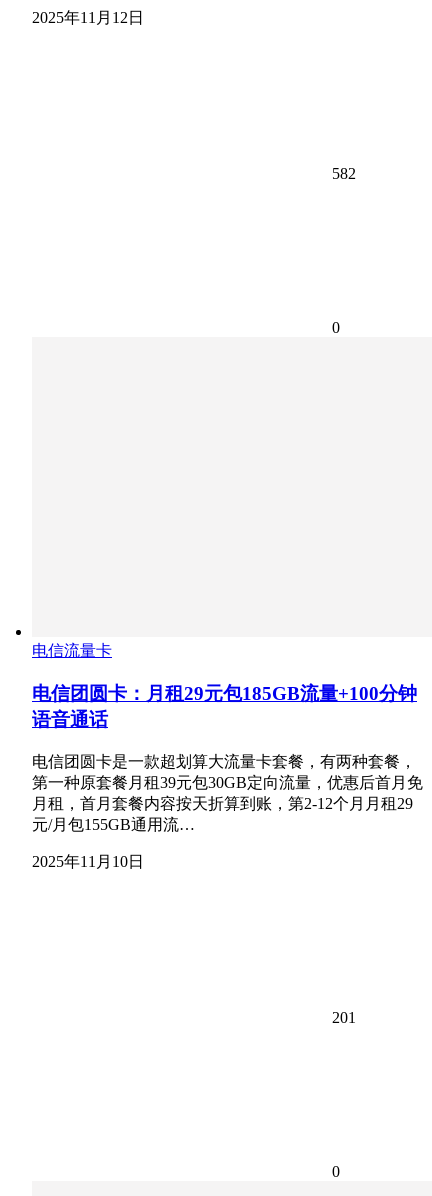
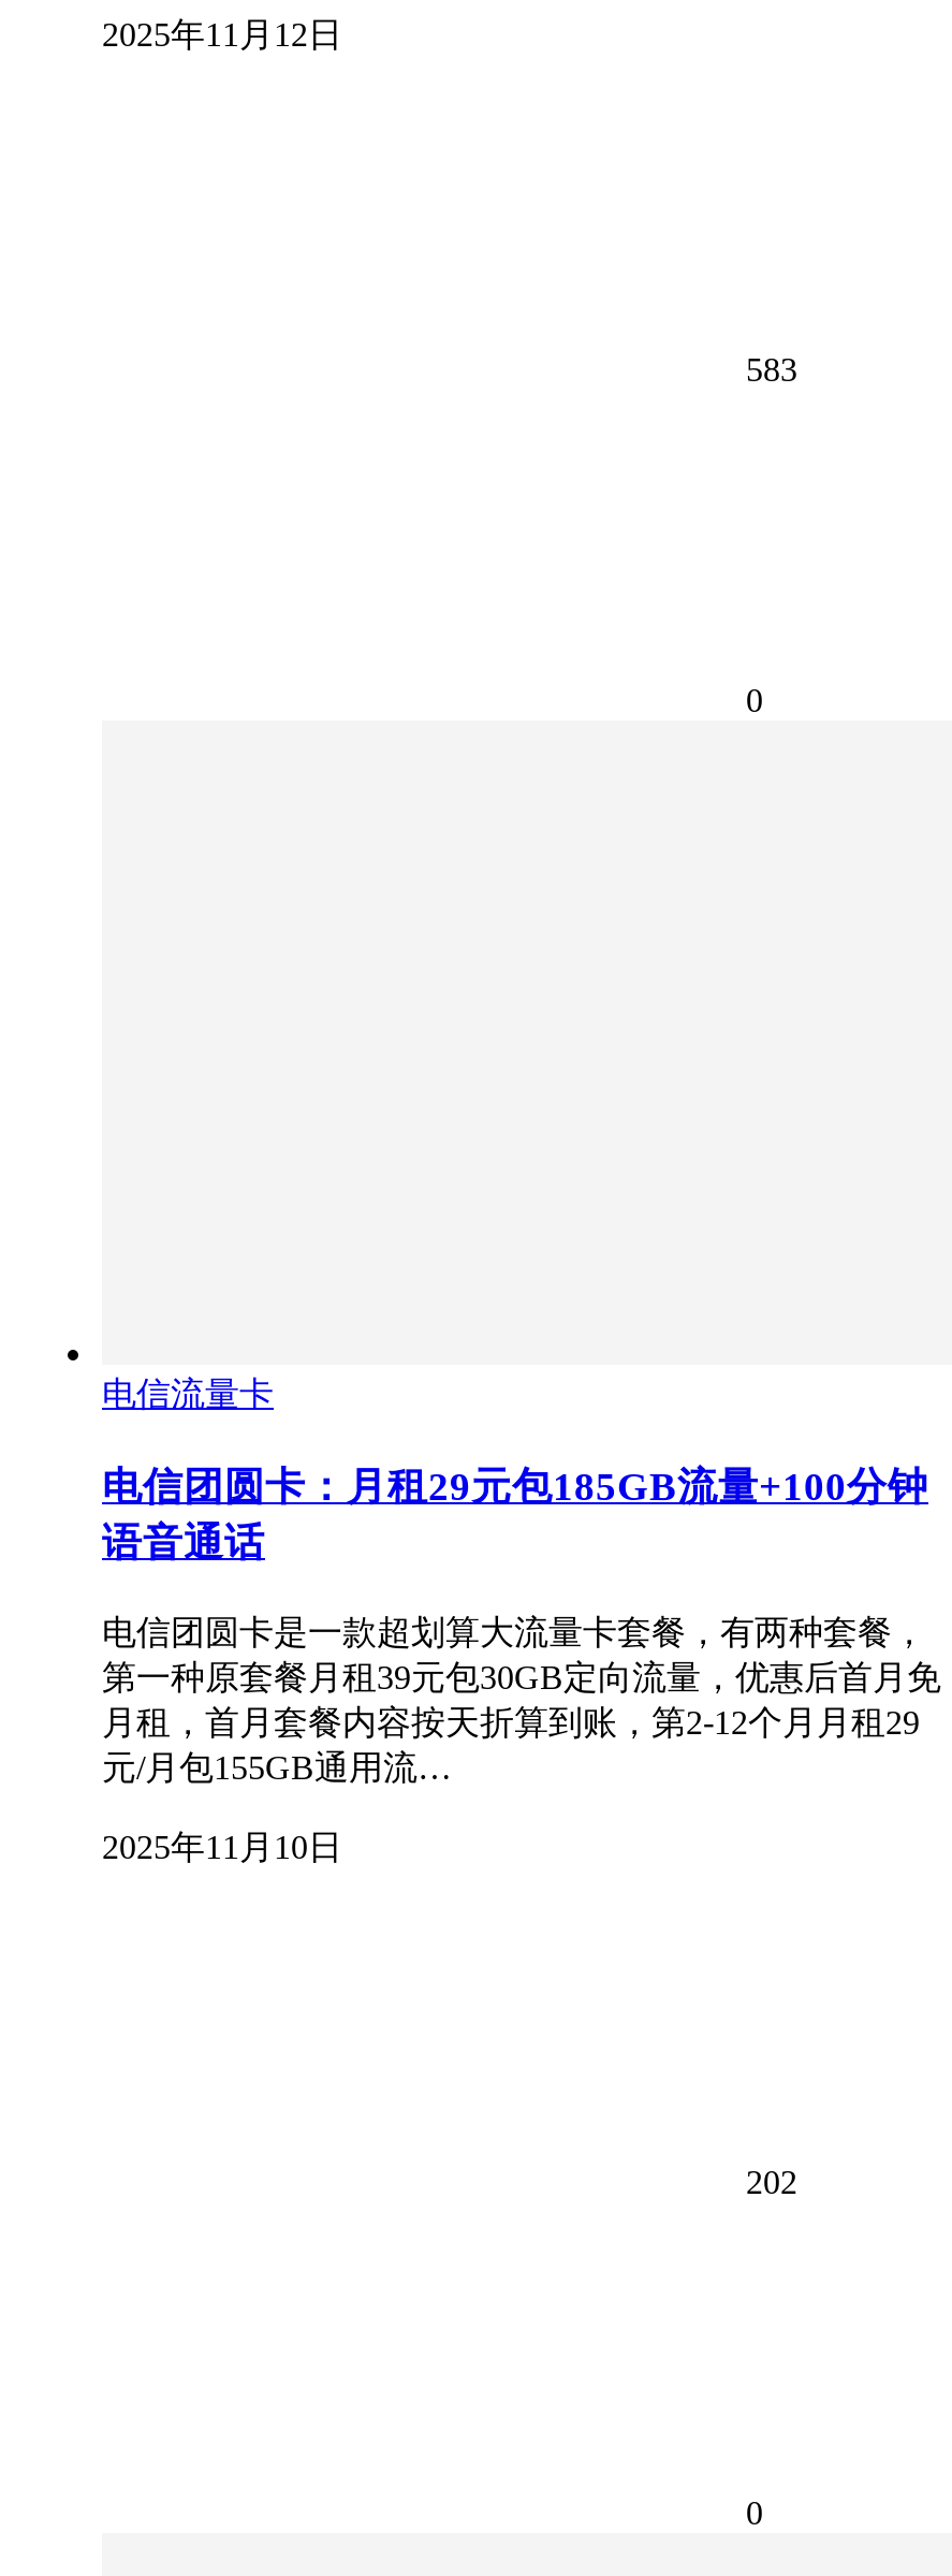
- 582
+ 583

- 201
+ 202
